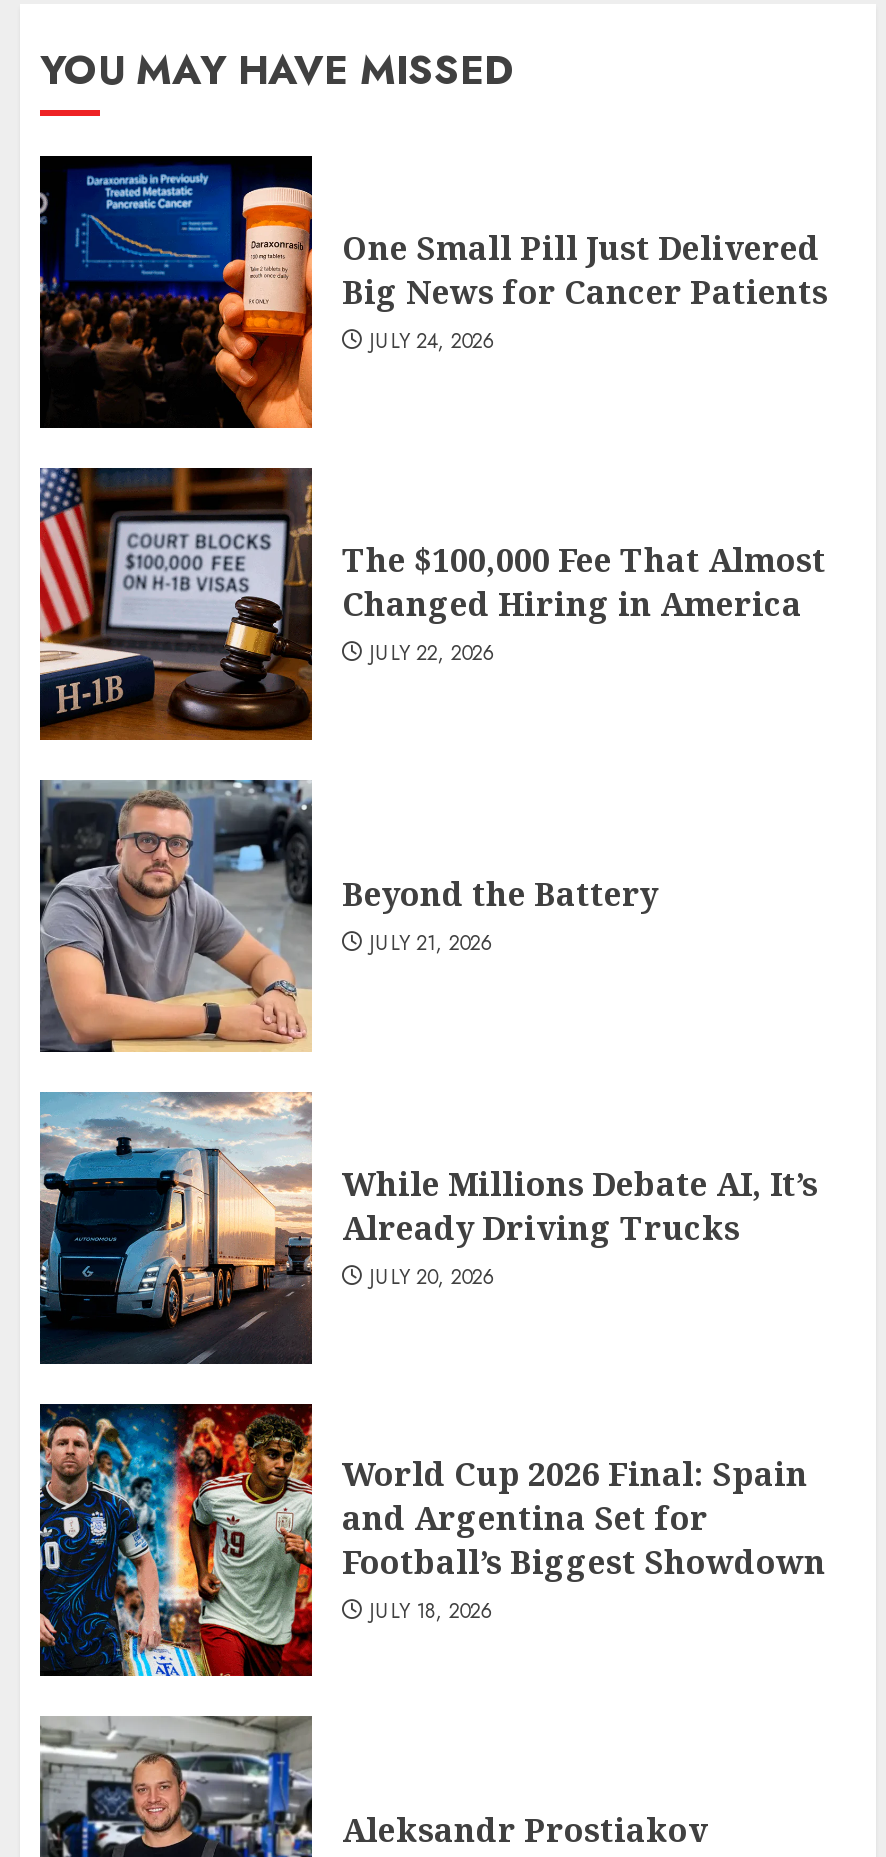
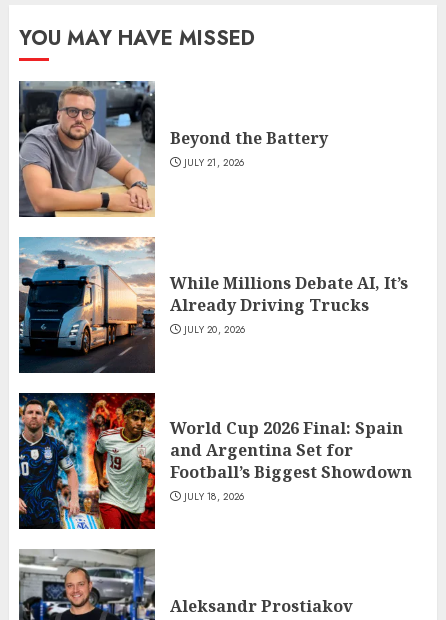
- [image]
- One Small Pill Just Delivered
- Big News for Cancer Patients
- JULY 24, 2026

- [image]
- The $100,000 Fee That Almost
- Changed Hiring in America
- JULY 22, 2026
